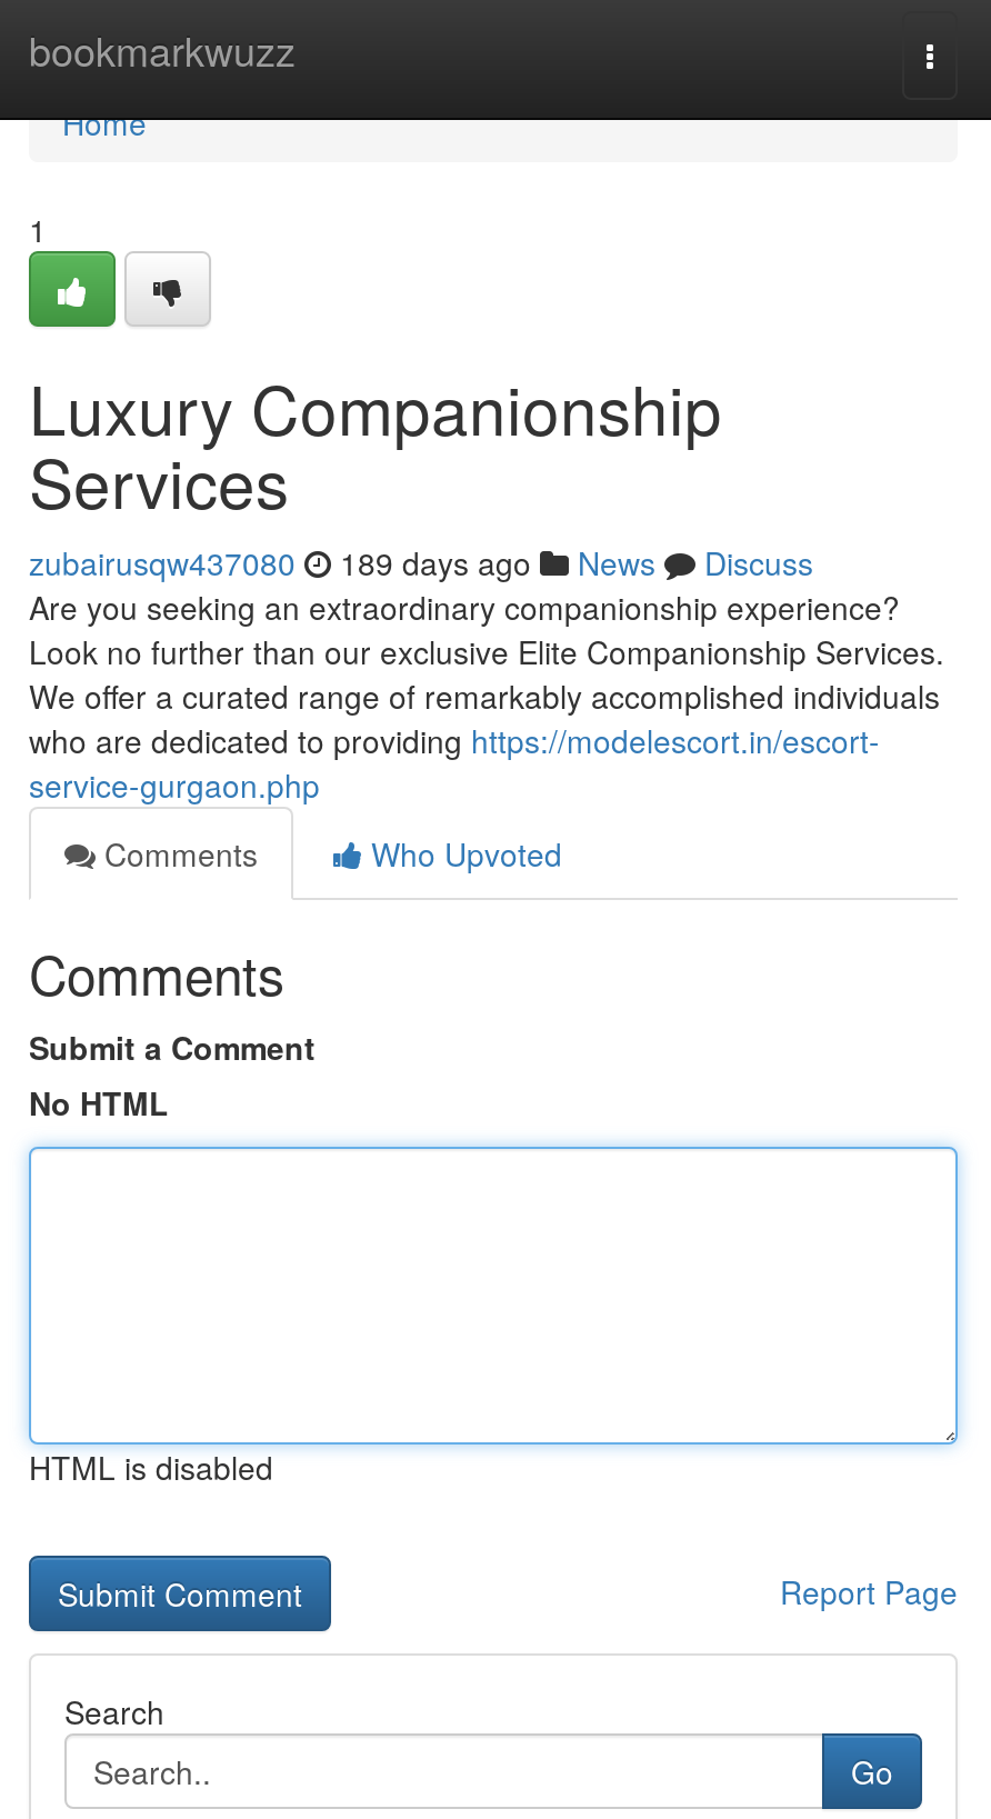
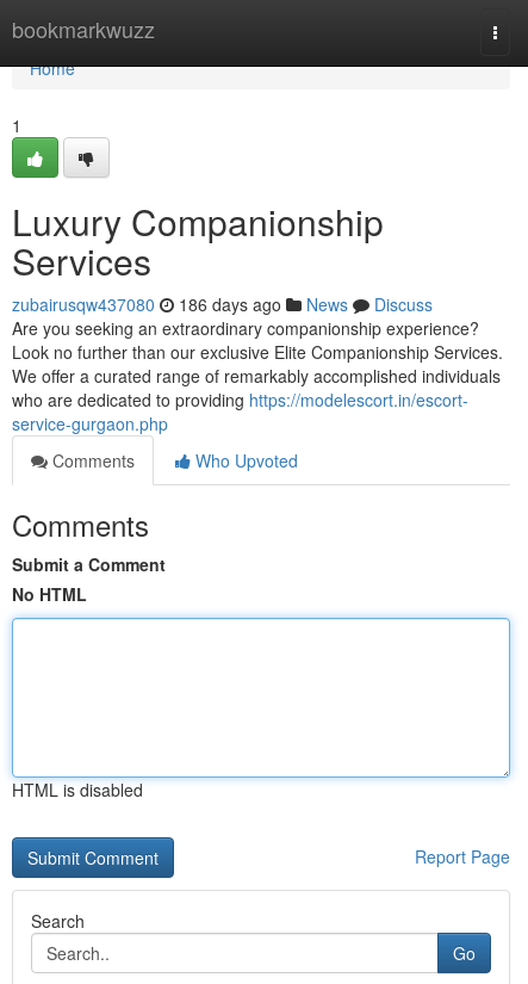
- zubairusqw437080 189 days ago News Discuss
+ zubairusqw437080 186 days ago News Discuss
